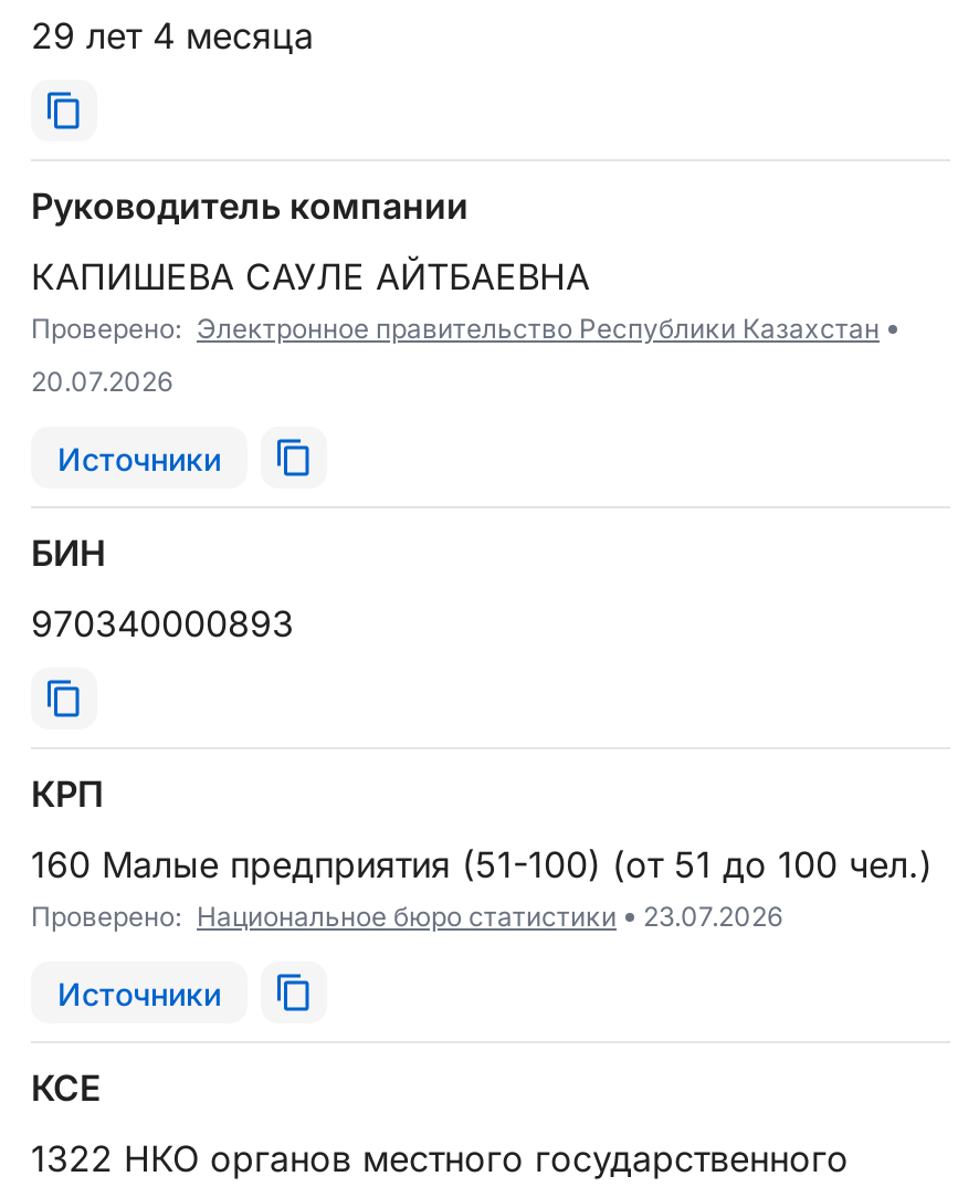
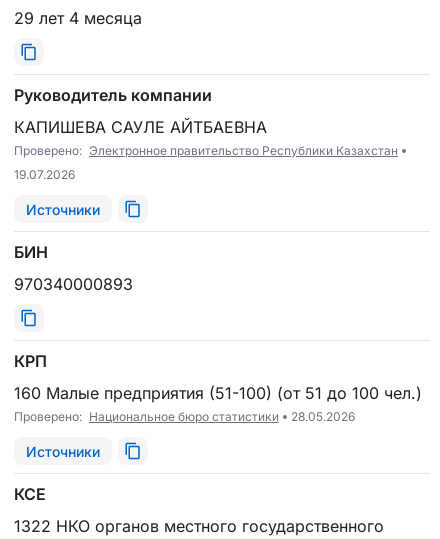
- 20.07.2026
+ 19.07.2026

- Проверено: Национальное бюро статистики 23.07.2026
+ Проверено: Национальное бюро статистики 28.05.2026
